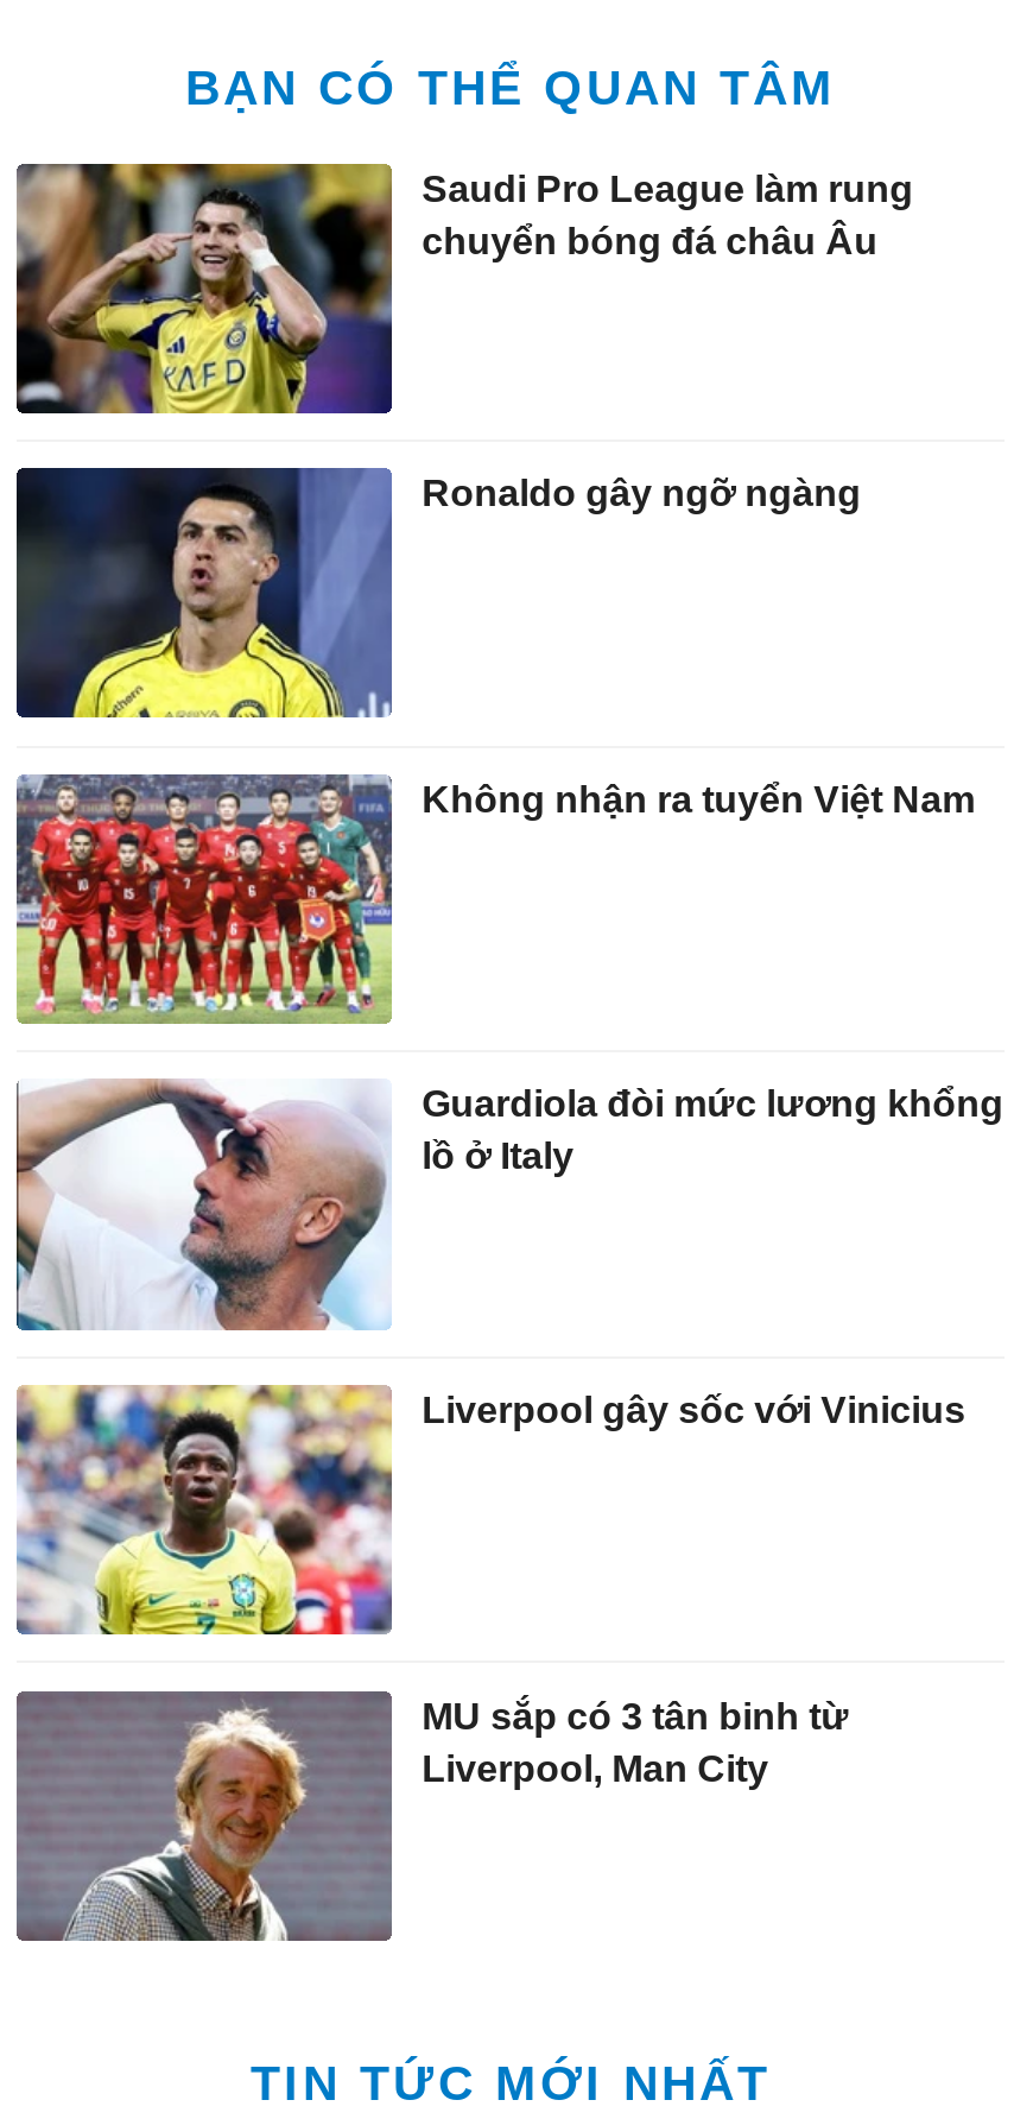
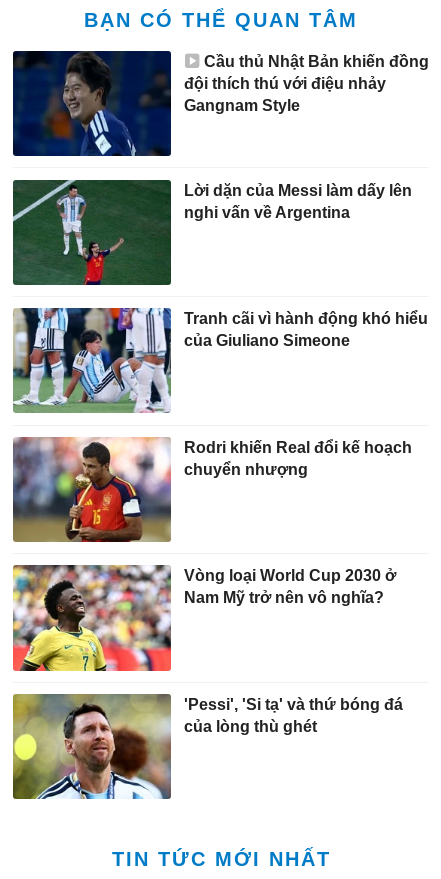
- [image]
- Saudi Pro League làm rung
- chuyển bóng đá châu Âu
+ [image]
+ Cầu thủ Nhật Bản khiến đồng
+ đội thích thú với điệu nhảy
+ Gangnam Style

- [image]
- Ronaldo gây ngỡ ngàng
+ [image]
+ Lời dặn của Messi làm dấy lên
+ nghi vấn về Argentina

- [image]
- Không nhận ra tuyển Việt Nam
+ [image]
+ Tranh cãi vì hành động khó hiểu
+ của Giuliano Simeone

- [image]
- Guardiola đòi mức lương khổng
- lồ ở Italy
+ [image]
+ Rodri khiến Real đổi kế hoạch
+ chuyển nhượng

- [image]
- Liverpool gây sốc với Vinicius
+ [image]
+ Vòng loại World Cup 2030 ở
+ Nam Mỹ trở nên vô nghĩa?

- [image]
- MU sắp có 3 tân binh từ
- Liverpool, Man City
+ [image]
+ 'Pessi', 'Si tạ' và thứ bóng đá
+ của lòng thù ghét
